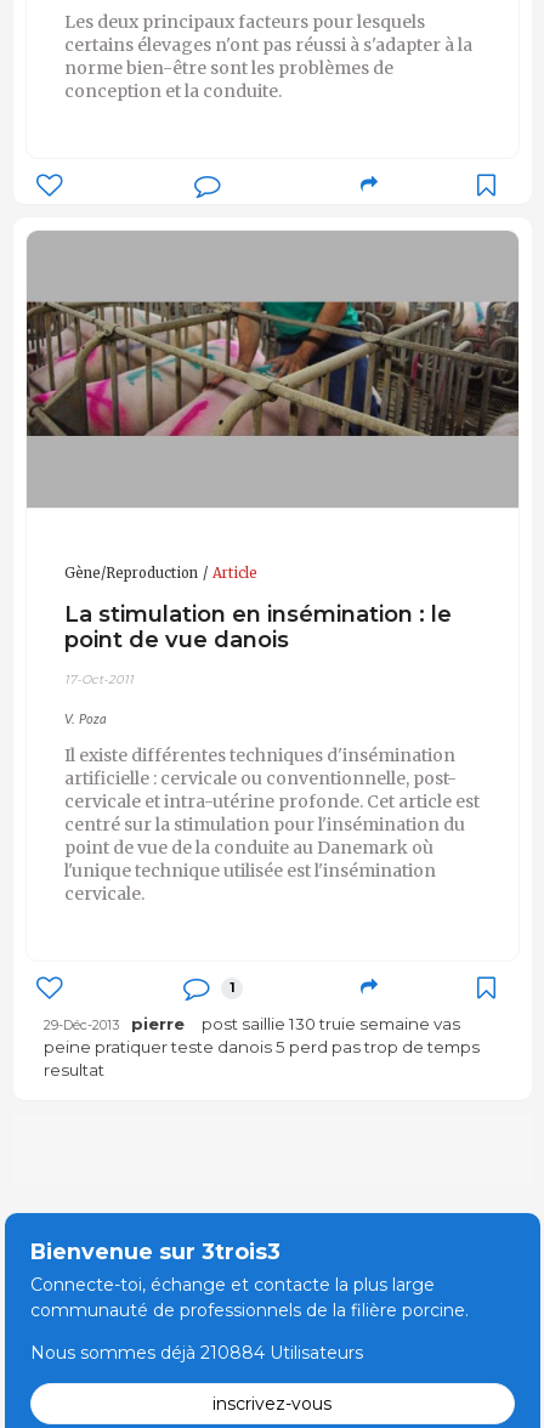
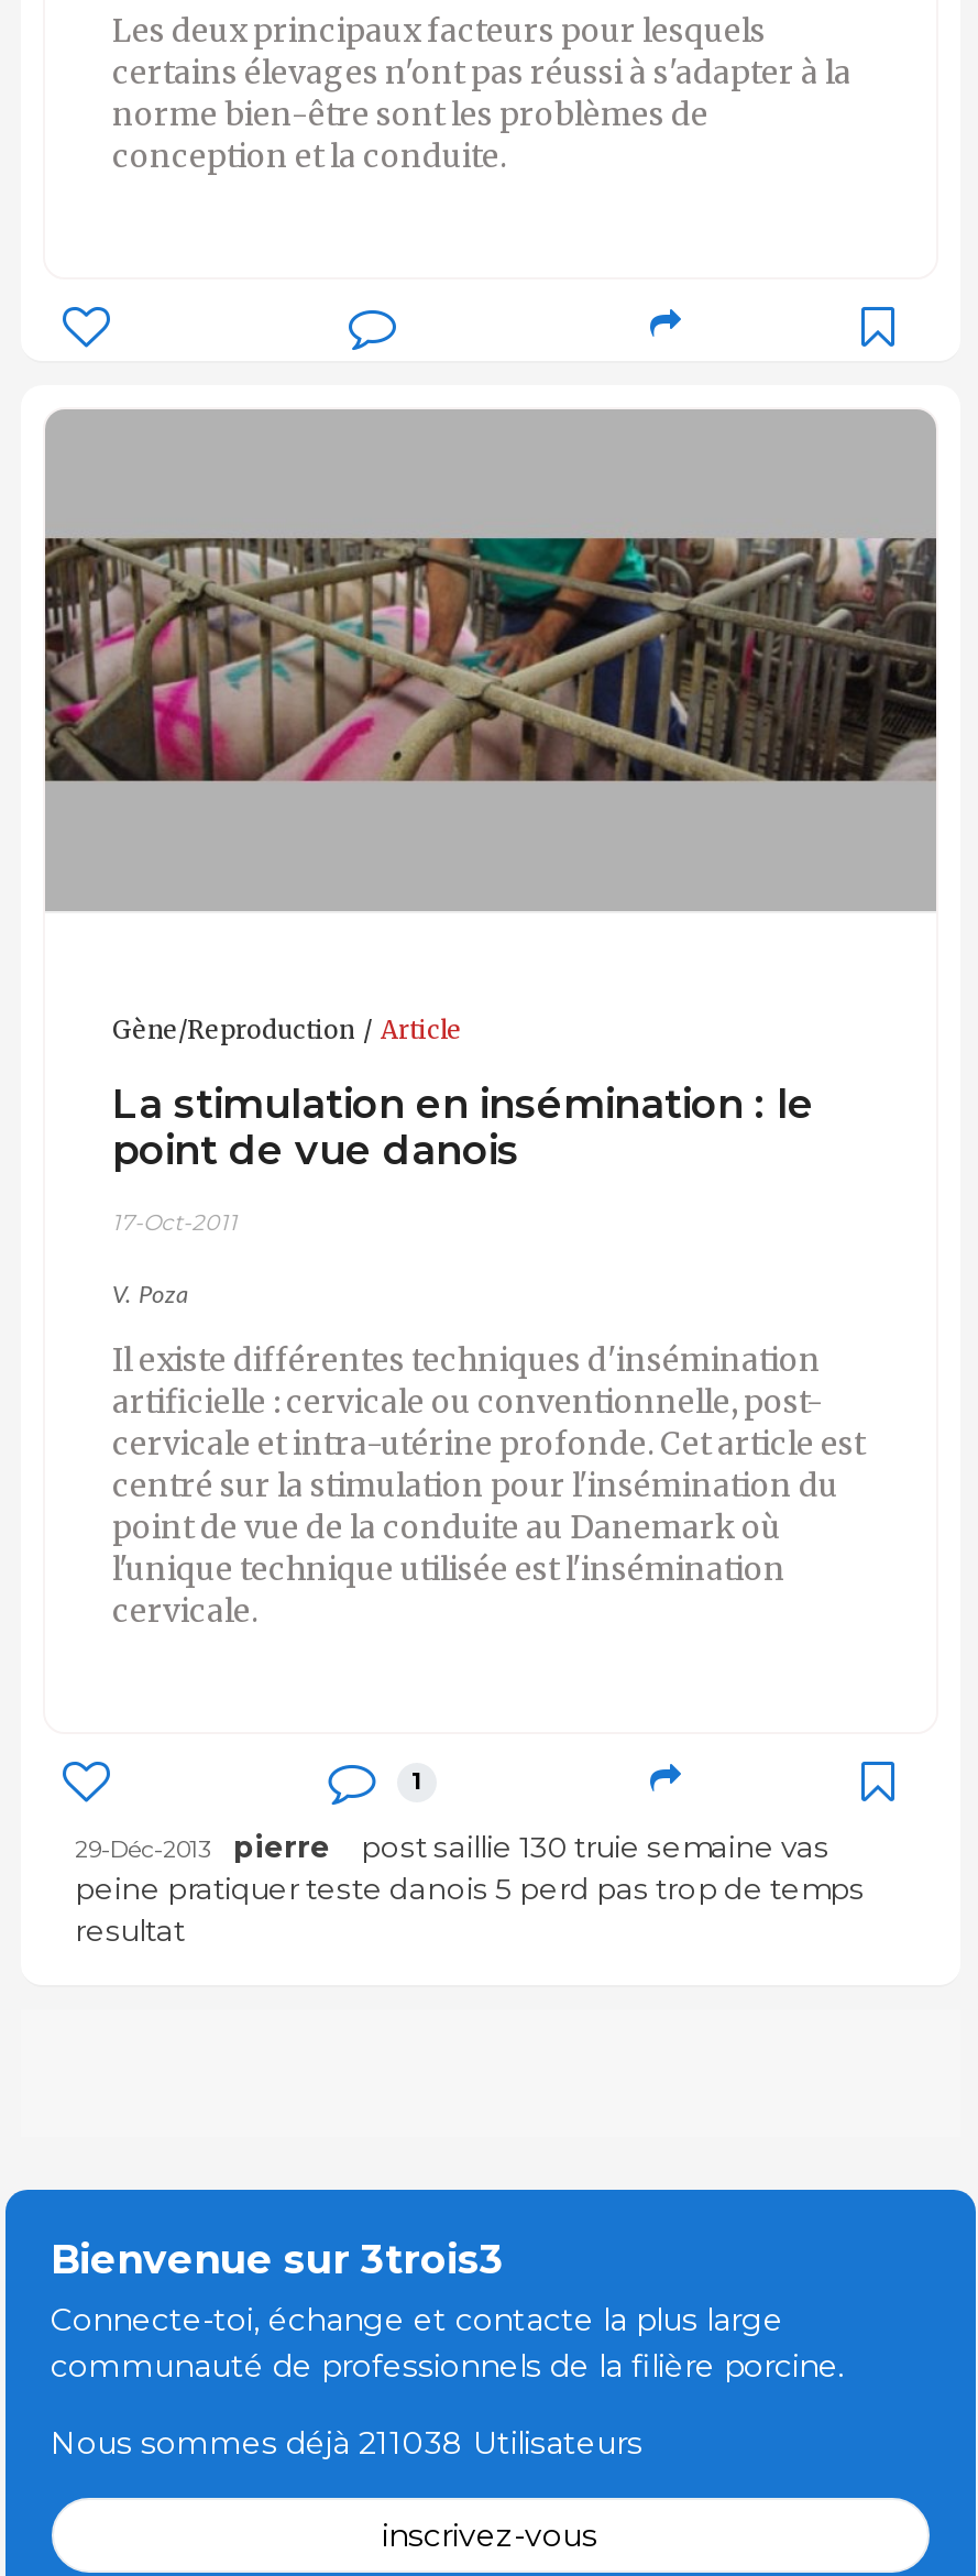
- Nous sommes déjà 210884 Utilisateurs
+ Nous sommes déjà 211038 Utilisateurs
